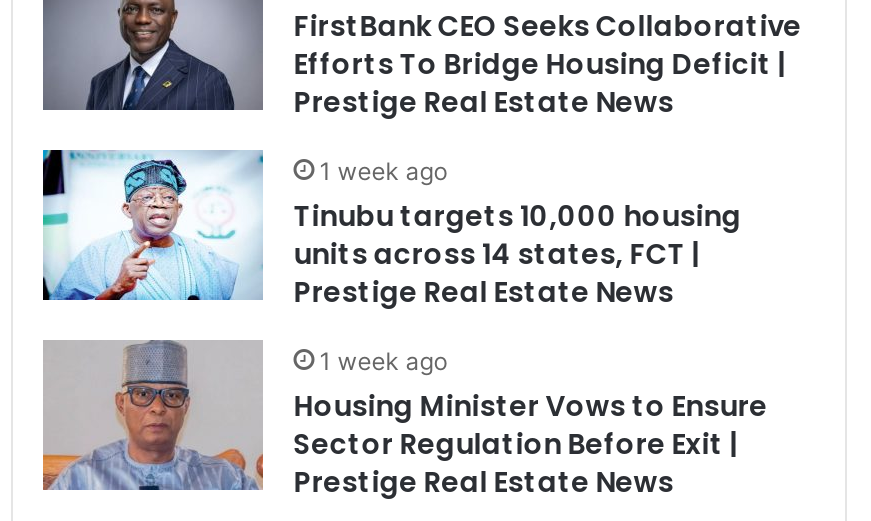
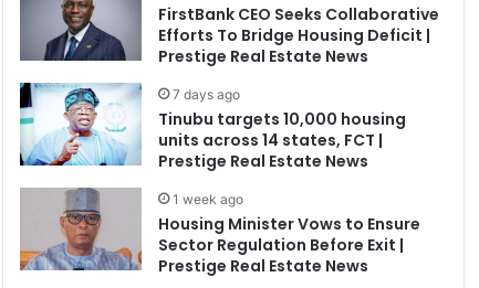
- 1 week ago
+ 7 days ago
